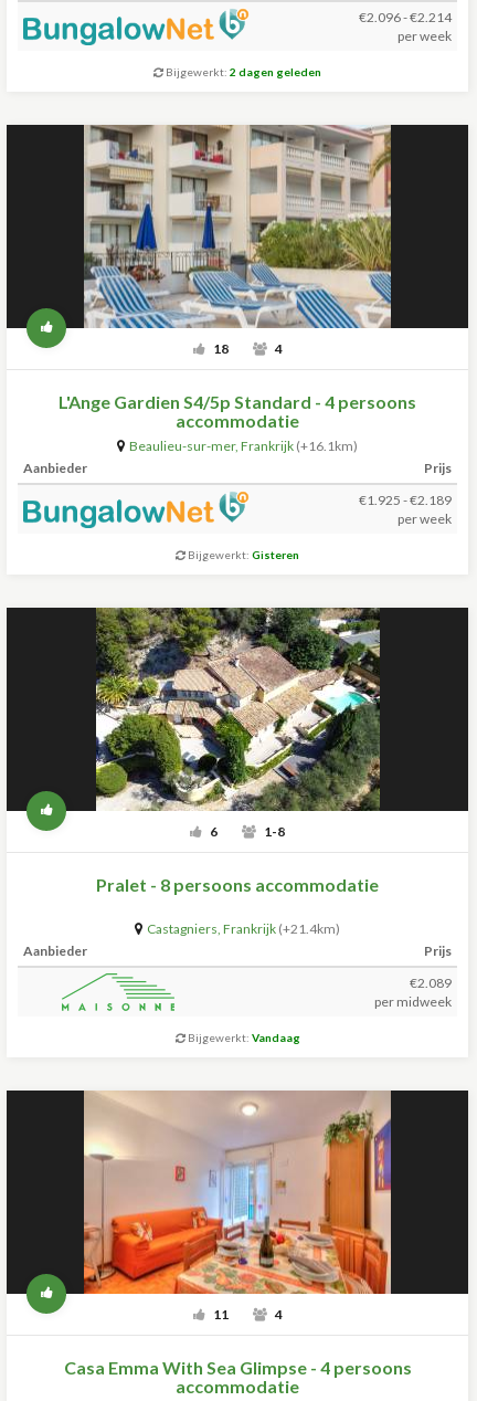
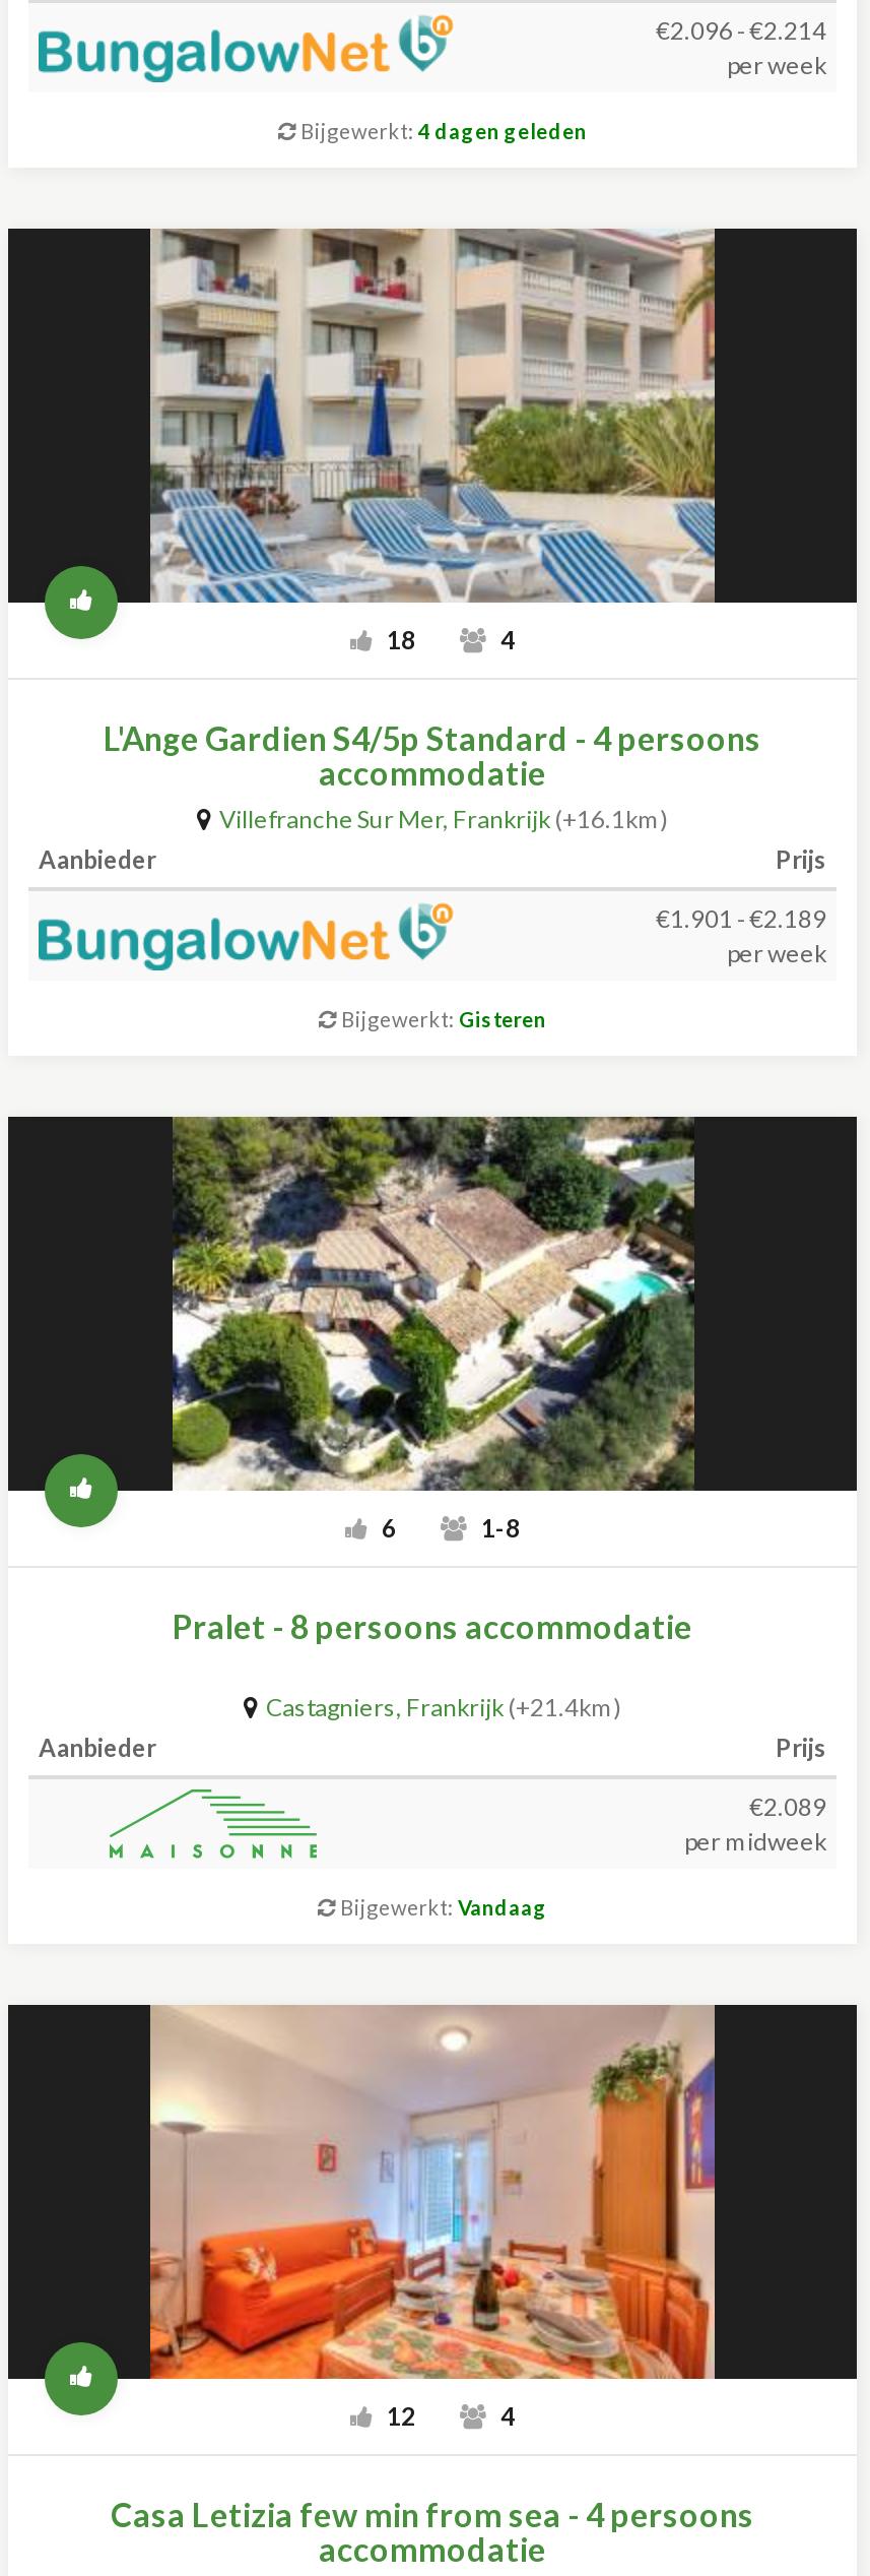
- Bijgewerkt: 2 dagen geleden
+ Bijgewerkt: 4 dagen geleden

- Beaulieu-sur-mer, Frankrijk (+16.1km)
+ Villefranche Sur Mer, Frankrijk (+16.1km)

- €1.925 - €2.189
+ €1.901 - €2.189

- 11
+ 12

- Casa Emma With Sea Glimpse - 4 persoons
+ Casa Letizia few min from sea - 4 persoons
